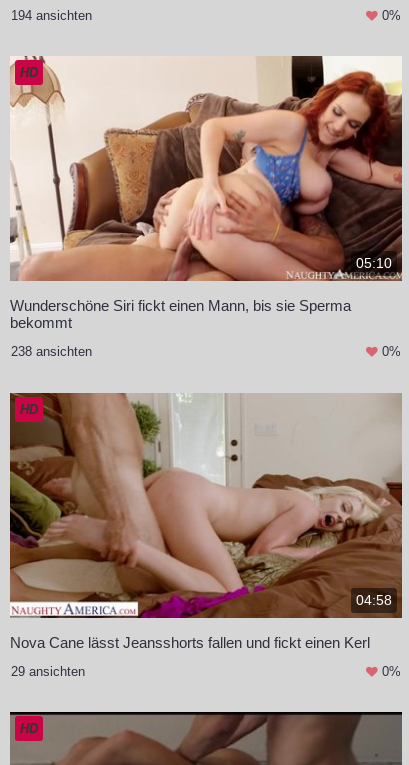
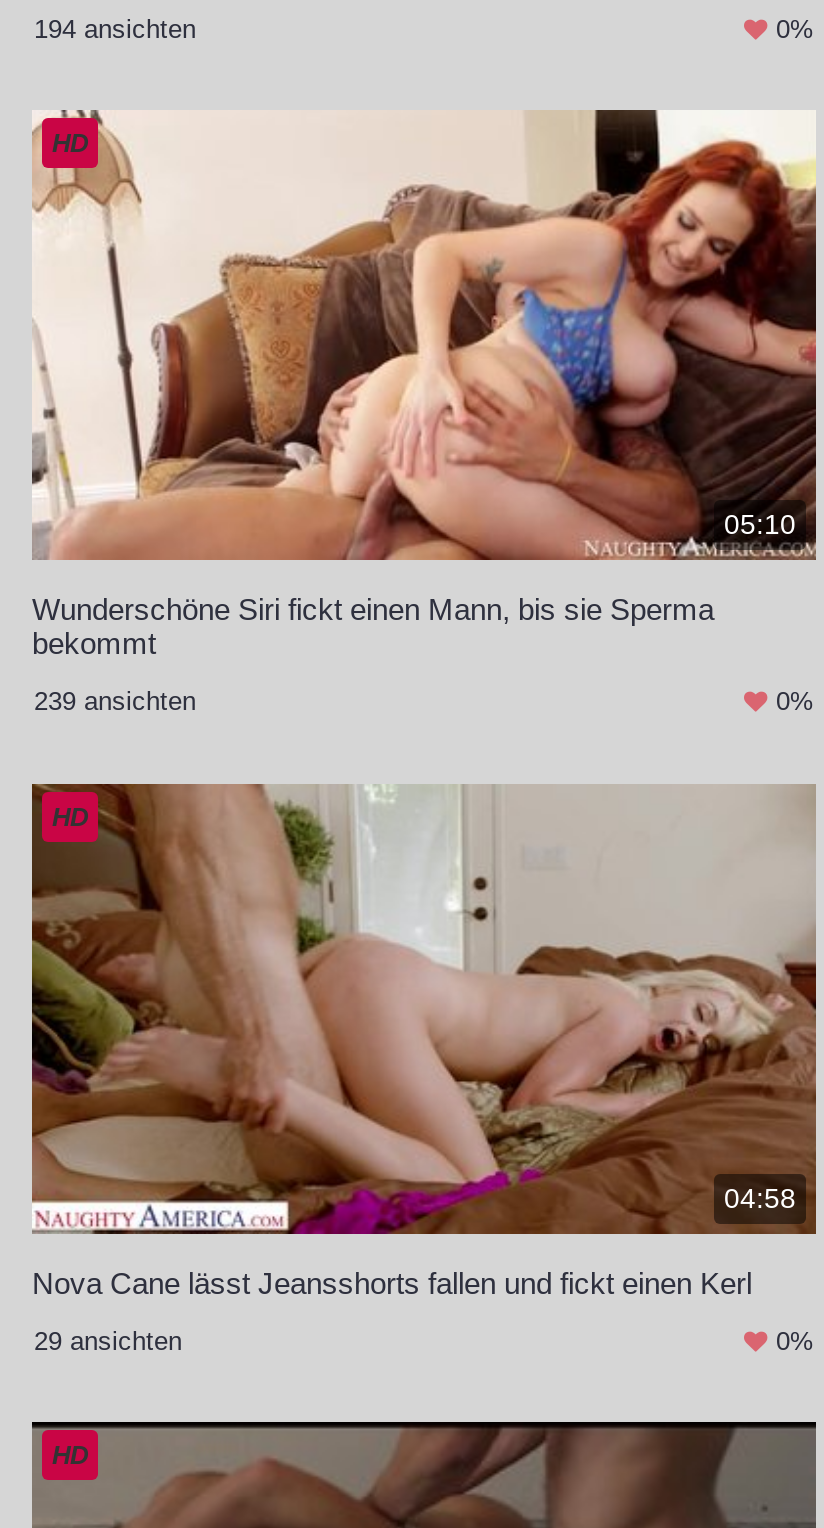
- 238 ansichten
+ 239 ansichten
